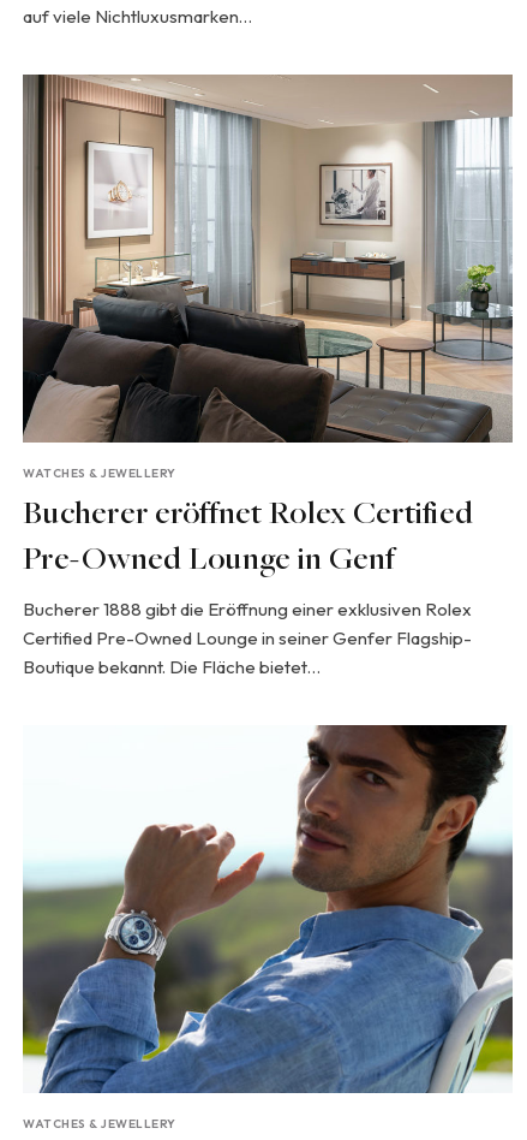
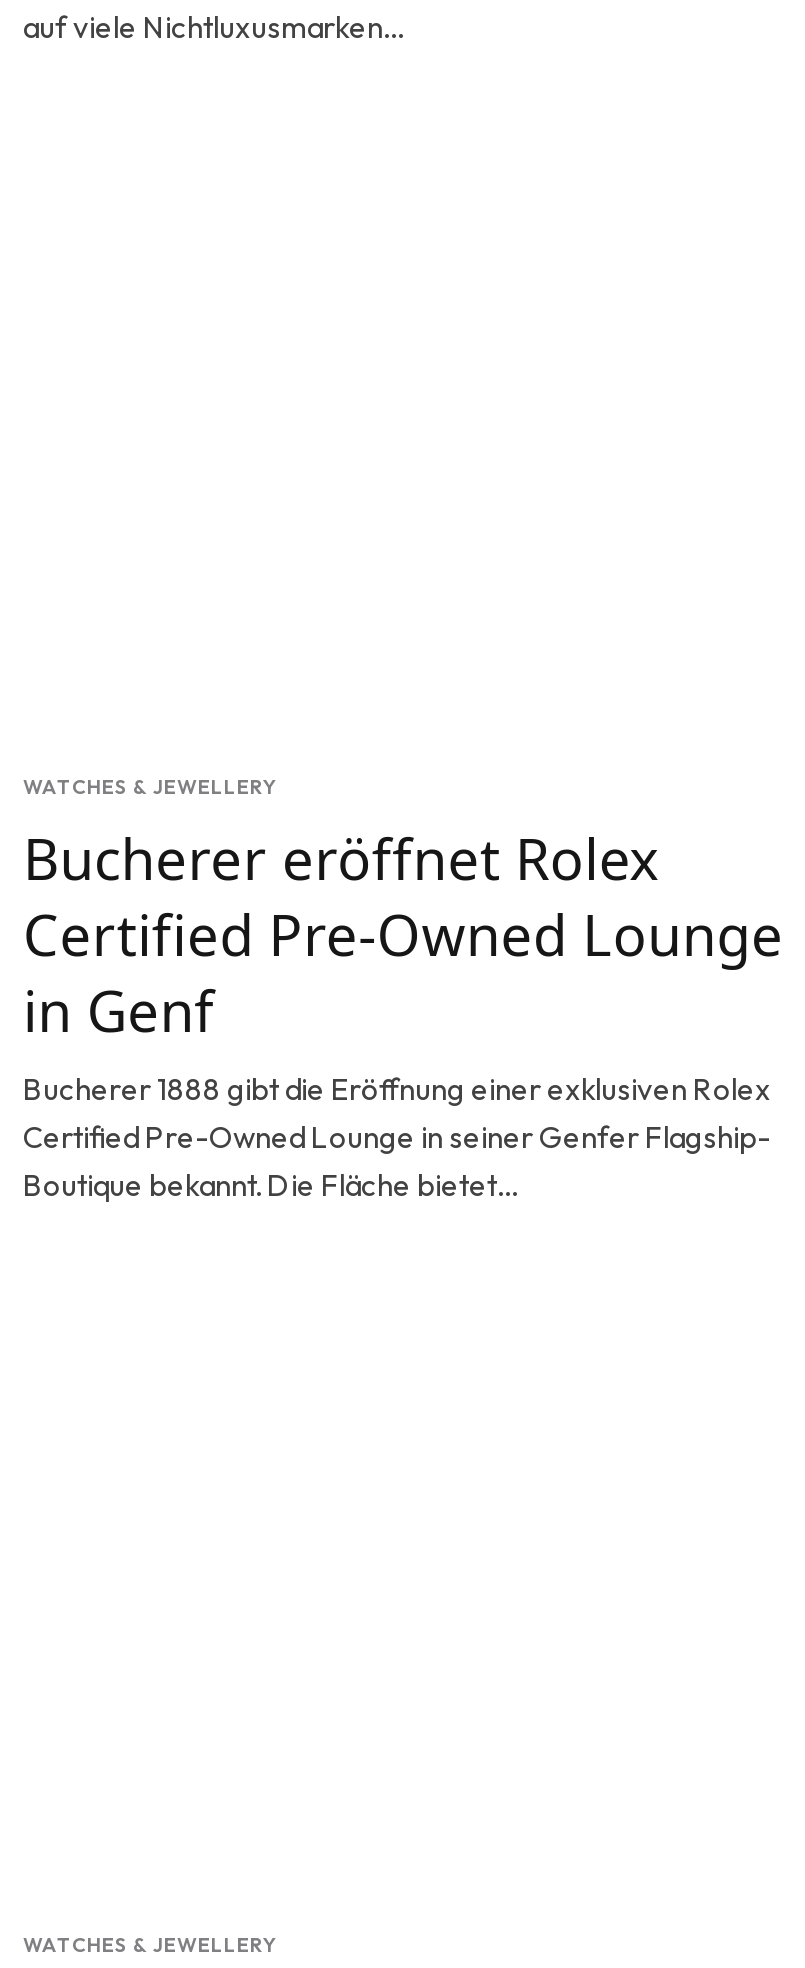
- [image]

- [image]
